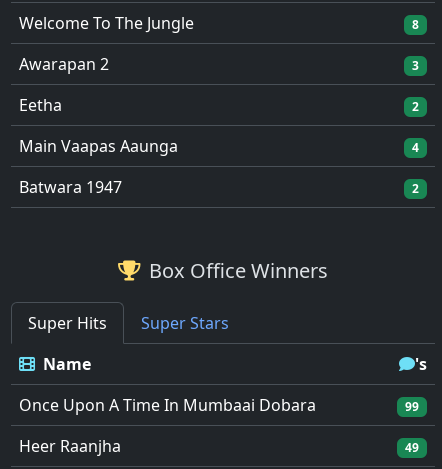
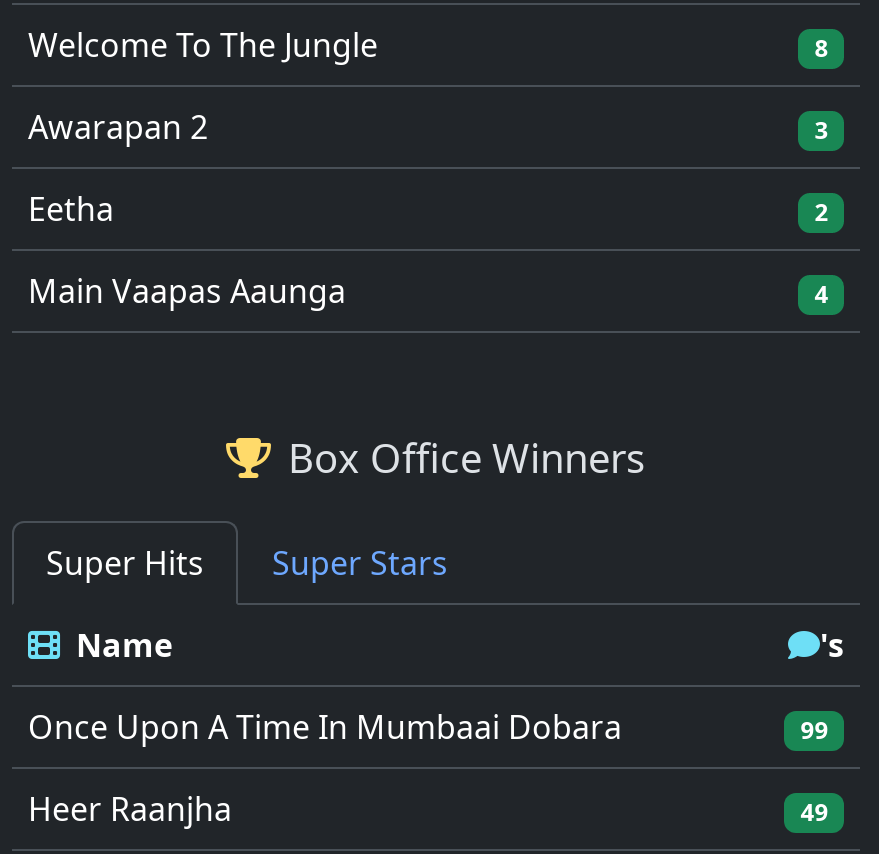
- Batwara 1947
- 2
